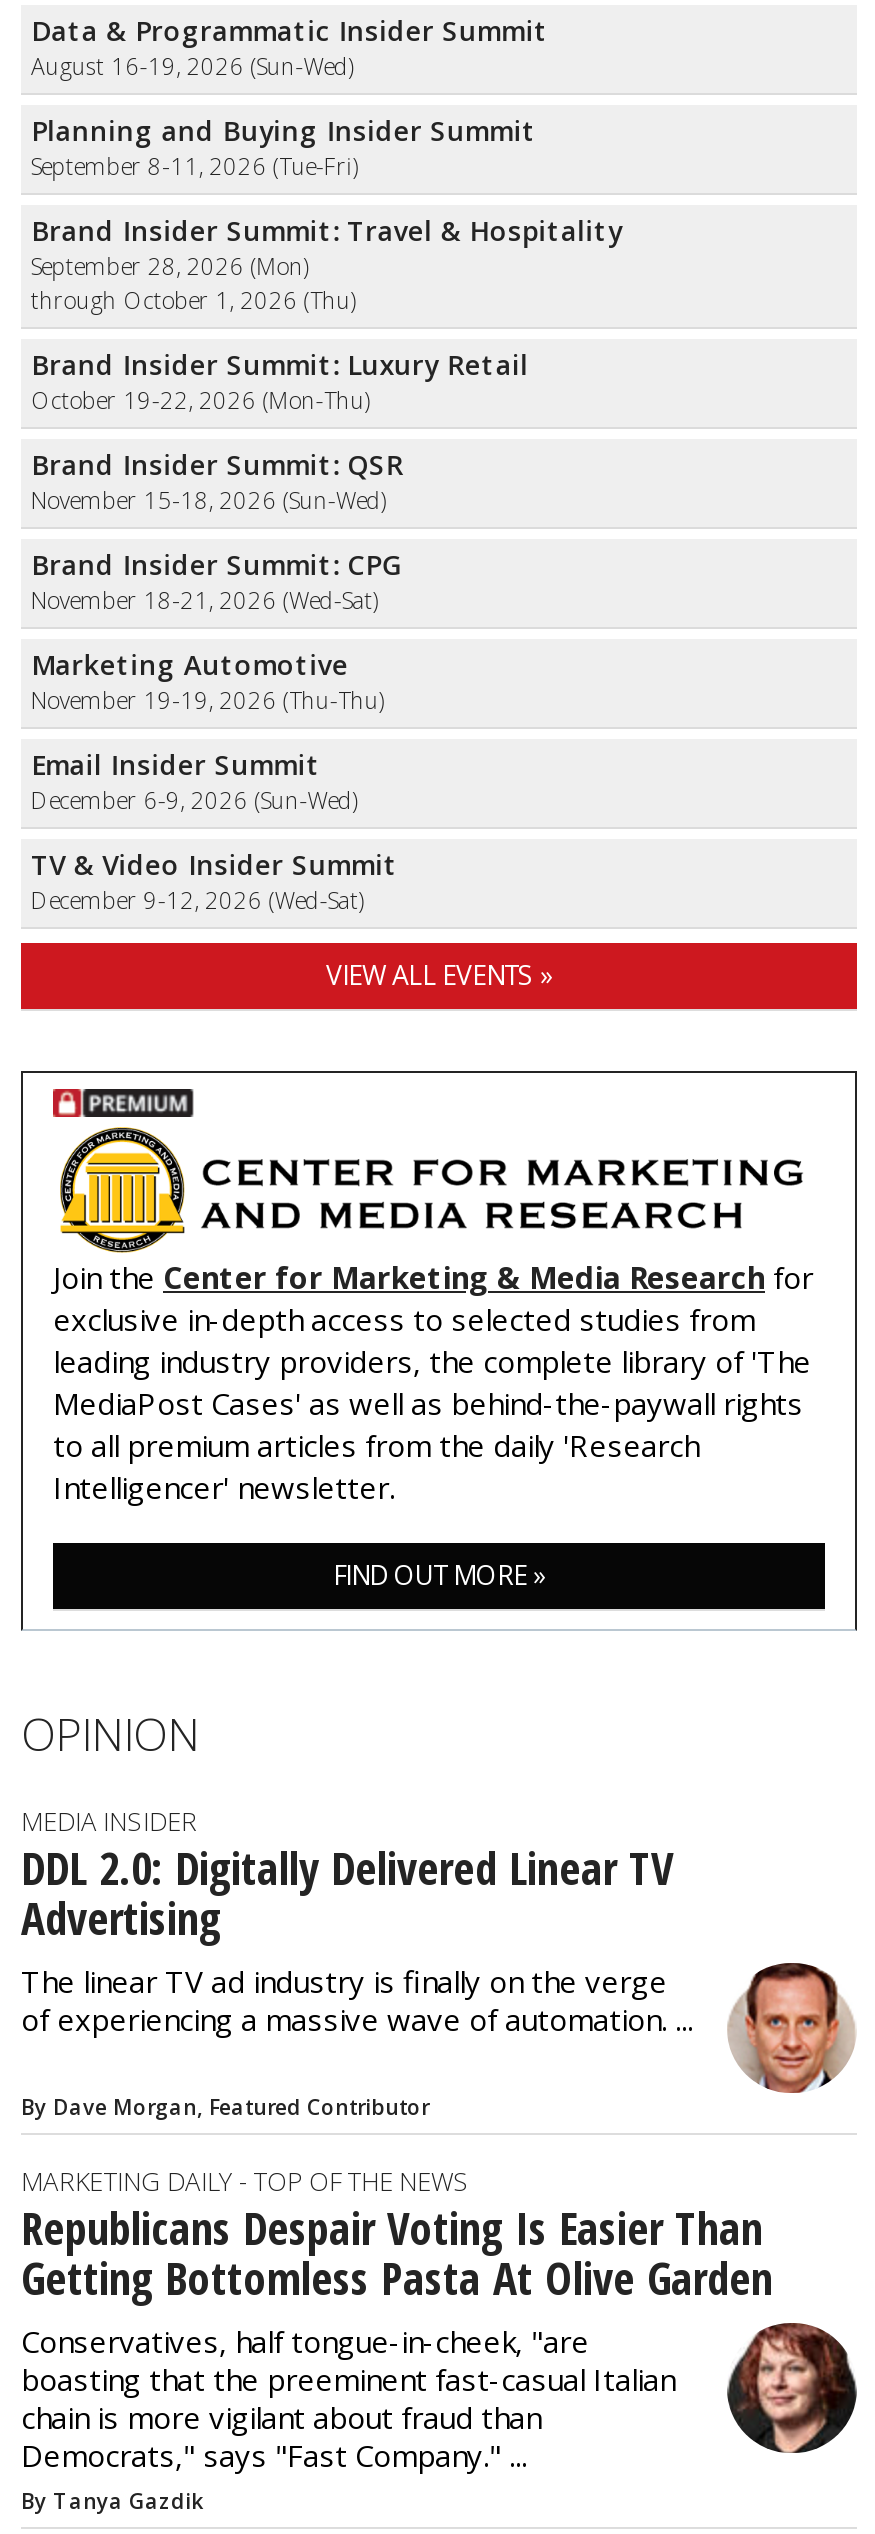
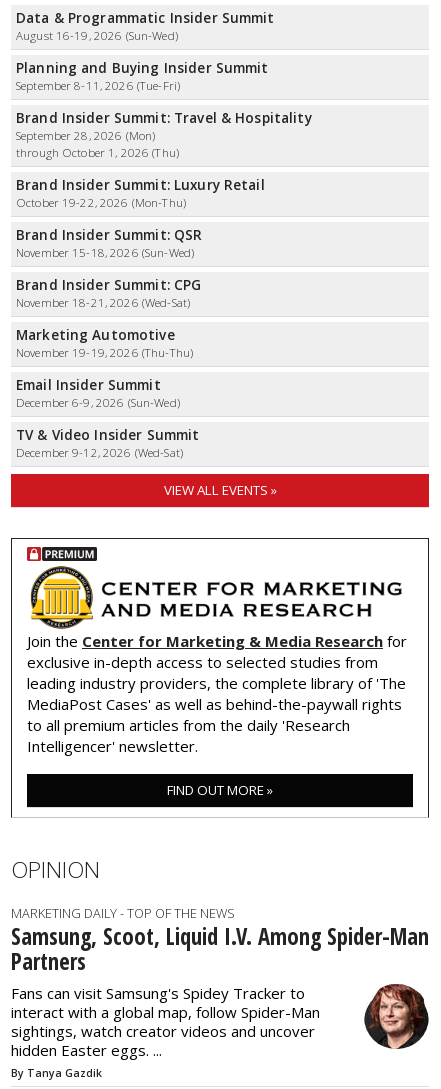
- [image]
- MEDIA INSIDER
- DDL 2.0: Digitally Delivered Linear TV
- Advertising
- The linear TV ad industry is finally on the verge
- of experiencing a massive wave of automation. ...
- By Dave Morgan, Featured Contributor

- Republicans Despair Voting Is Easier Than
- Getting Bottomless Pasta At Olive Garden
- Conservatives, half tongue-in-cheek, "are
- boasting that the preeminent fast-casual Italian
- chain is more vigilant about fraud than
- Democrats," says "Fast Company." ...
+ Samsung, Scoot, Liquid I.V. Among Spider-Man
+ Partners
+ Fans can visit Samsung's Spidey Tracker to
+ interact with a global map, follow Spider-Man
+ sightings, watch creator videos and uncover
+ hidden Easter eggs. ...
